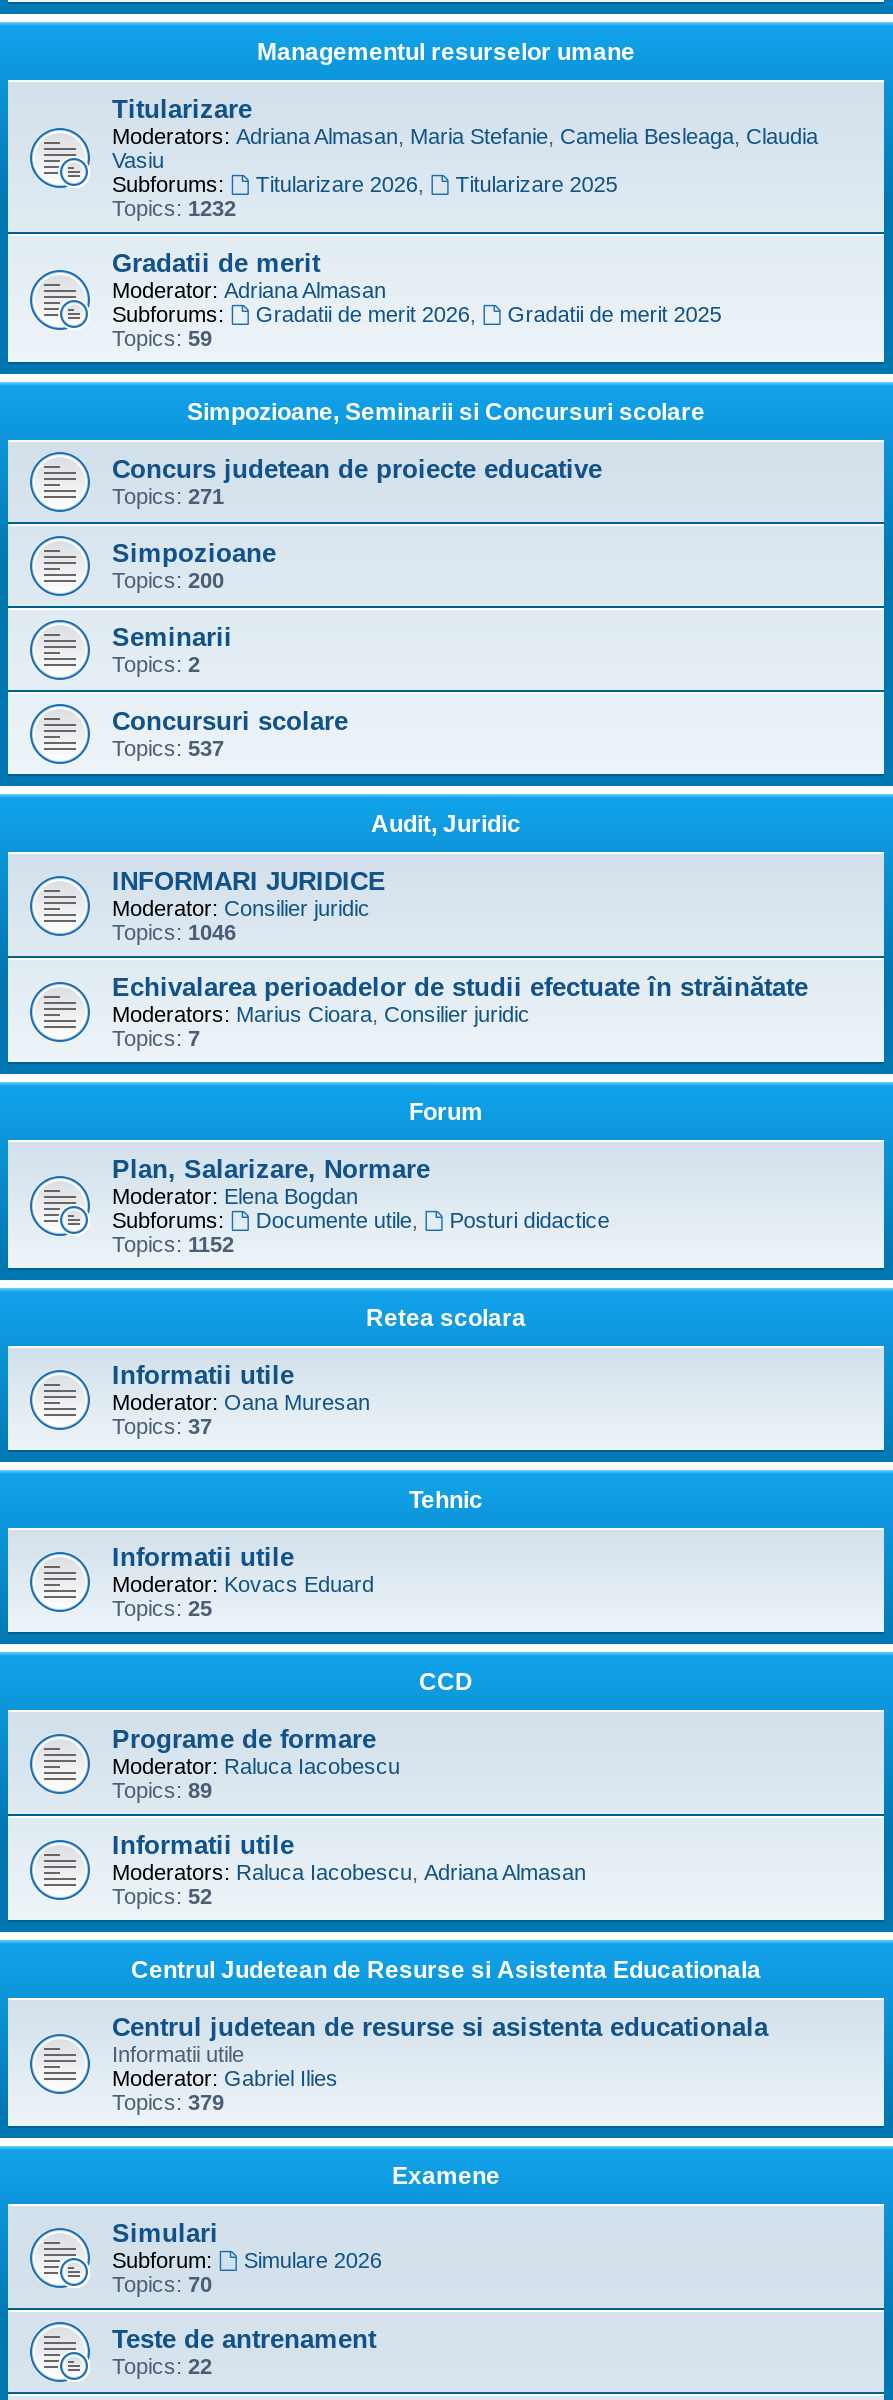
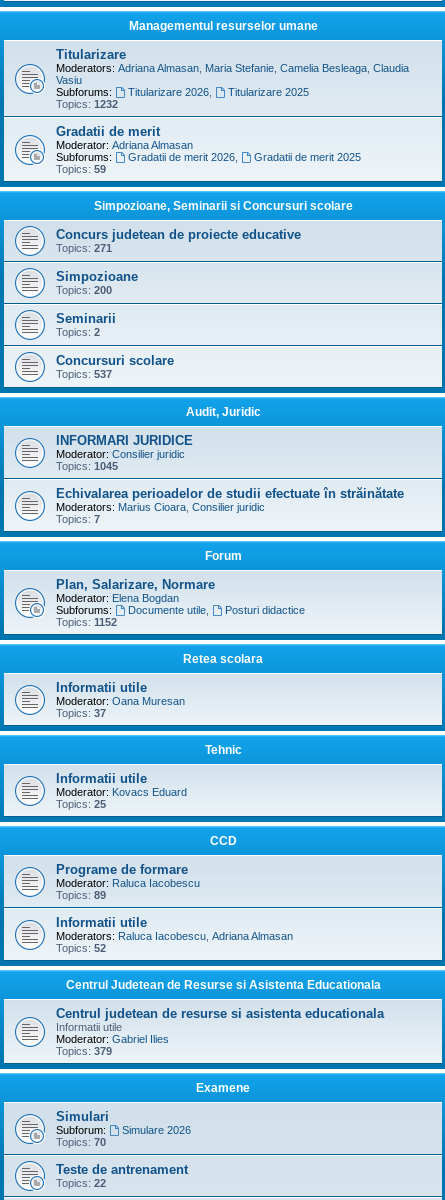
- Topics: 1046
+ Topics: 1045
